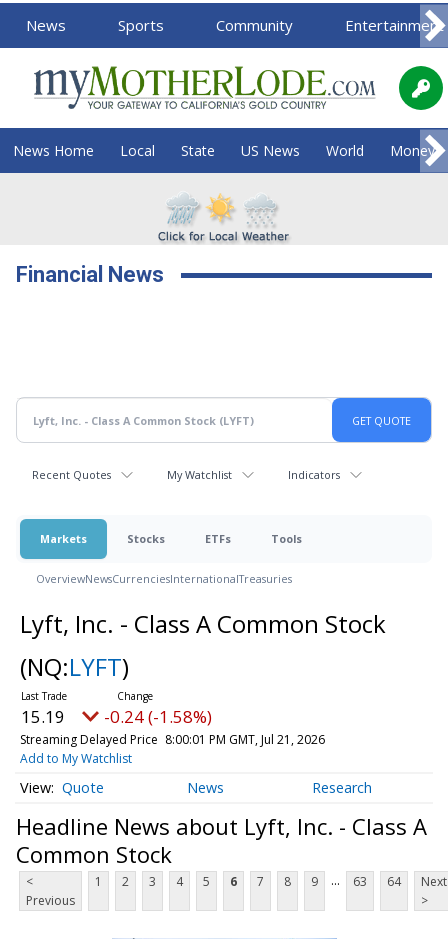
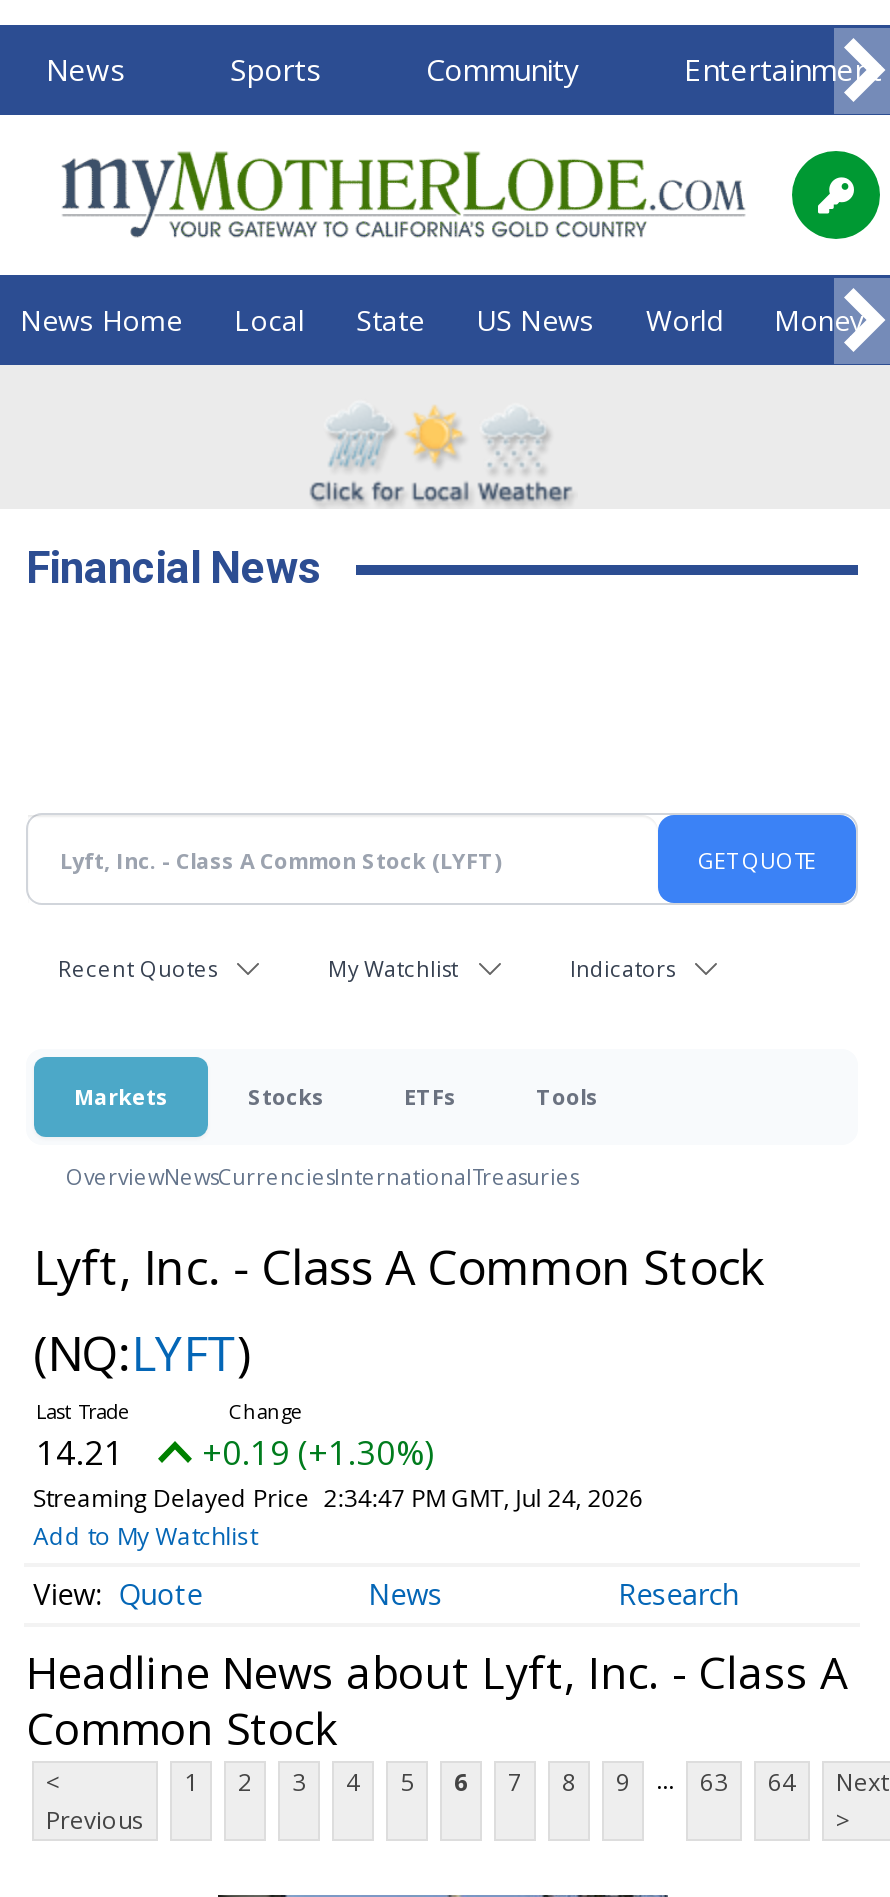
- 15.19
+ 14.21

- -0.24 (-1.58%)
+ +0.19 (+1.30%)

- Streaming Delayed Price 8:00:01 PM GMT, Jul 21, 2026
+ Streaming Delayed Price 2:34:47 PM GMT, Jul 24, 2026
